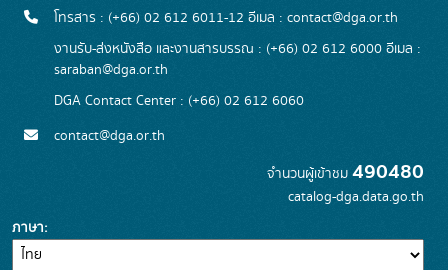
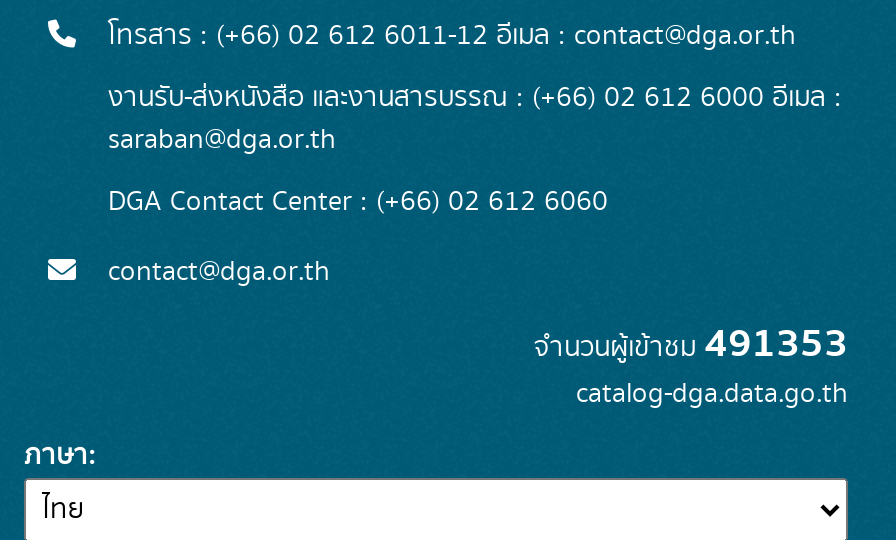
- จำนวนผู้เข้าชม490480
+ จำนวนผู้เข้าชม491353
